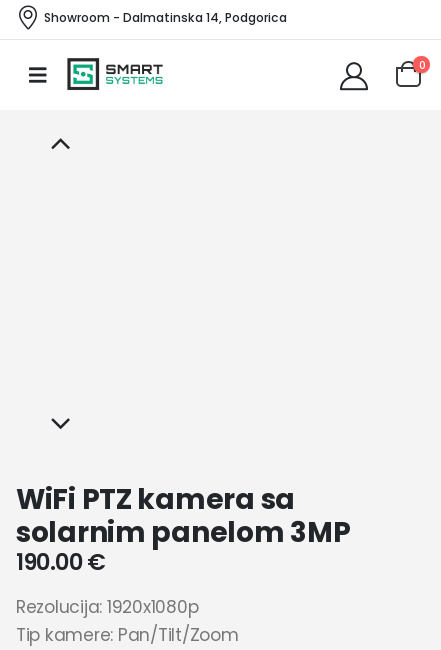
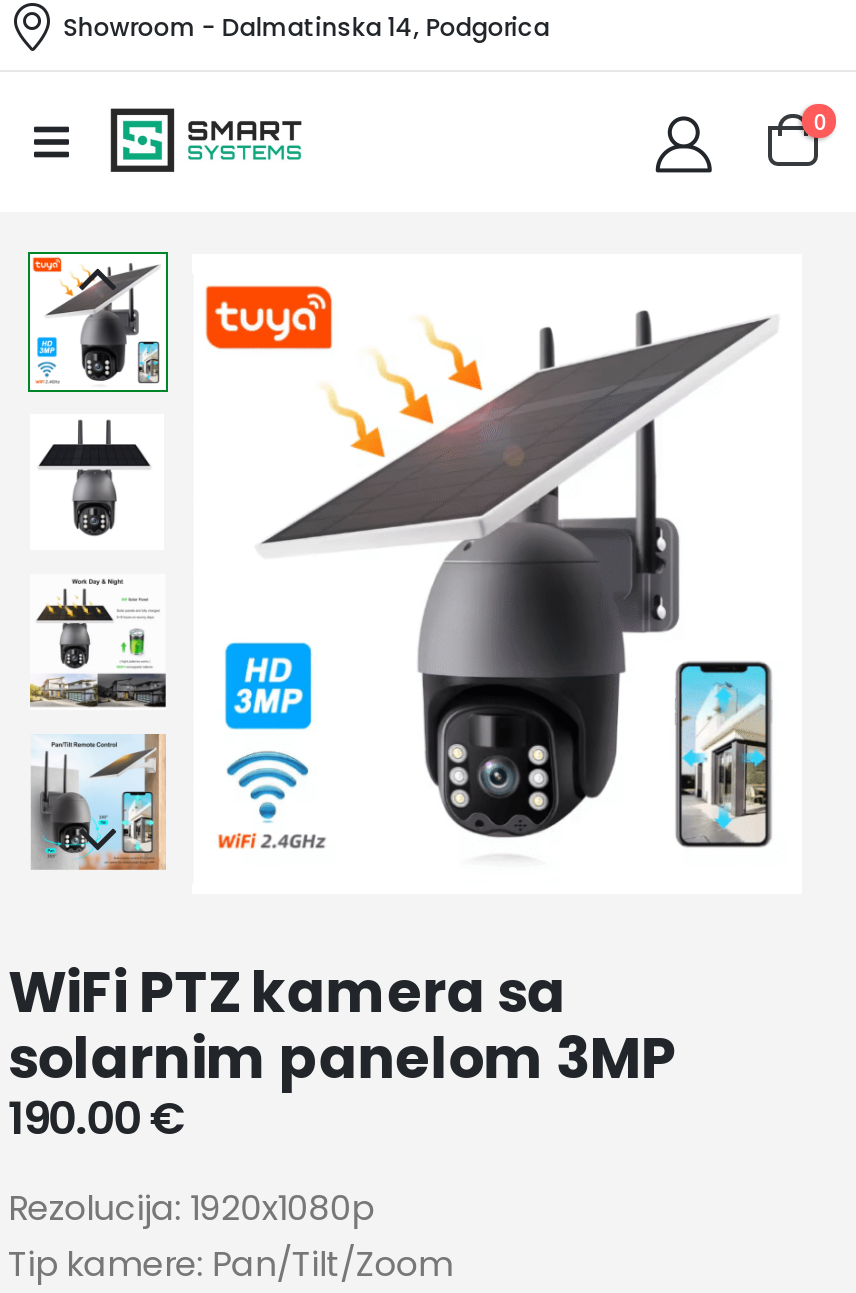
+ [image]

+ [image]

+ [image]

+ [image]

+ [image]
